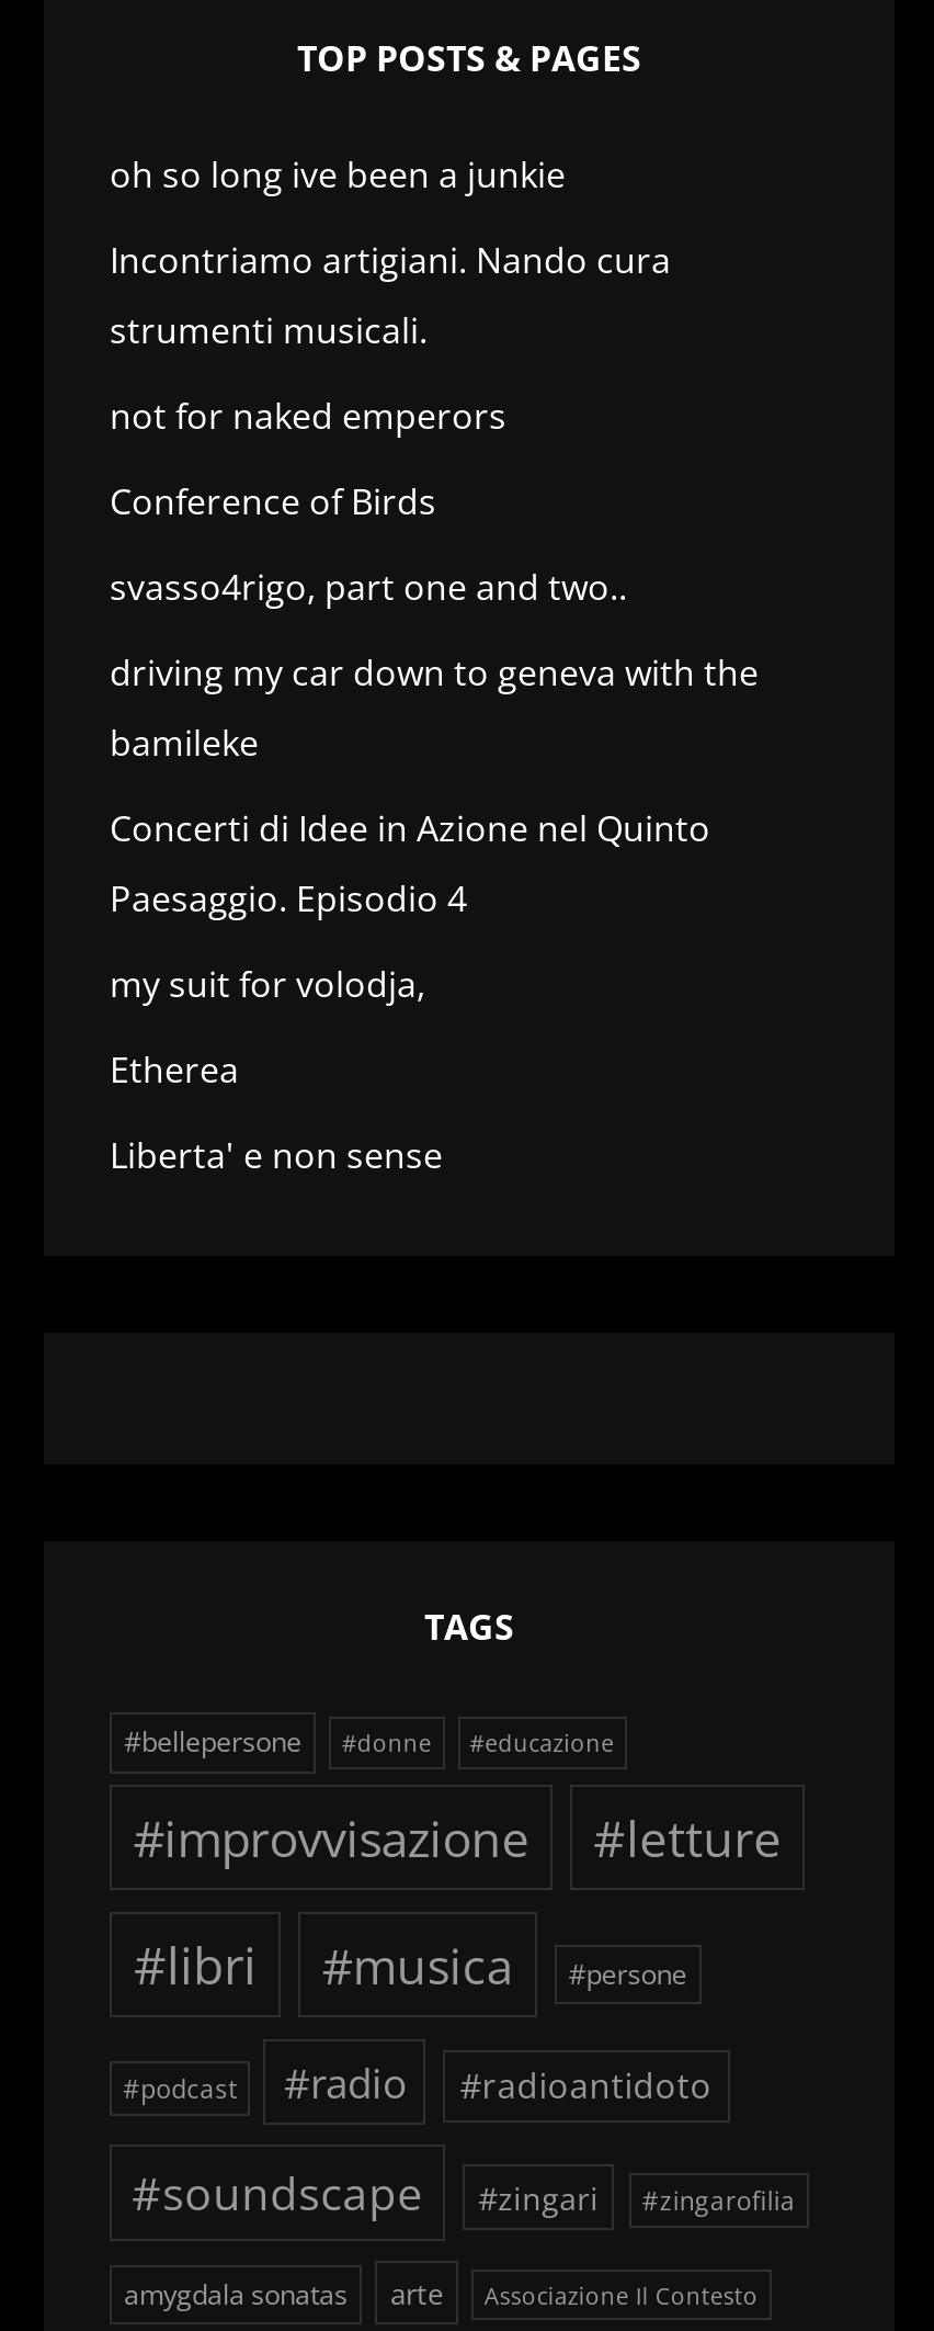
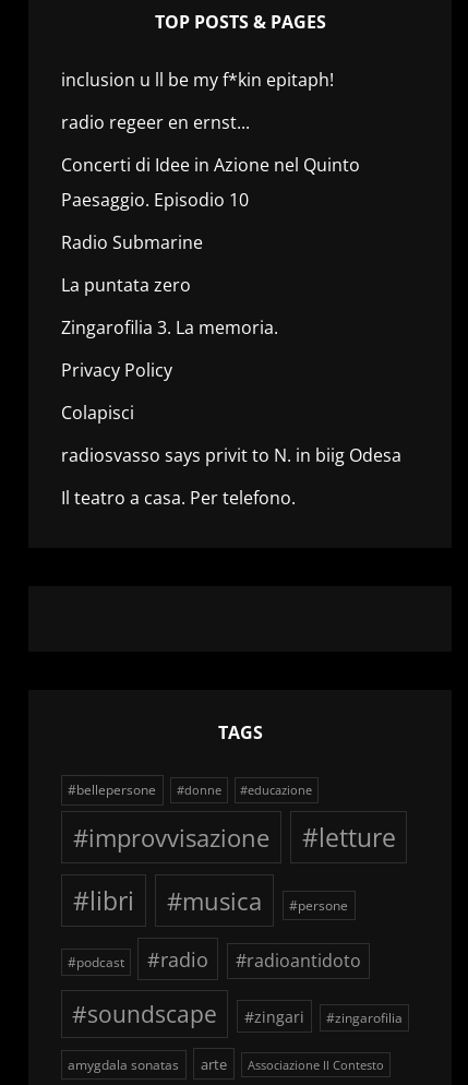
- oh so long ive been a junkie
- Incontriamo artigiani. Nando cura
- strumenti musicali.
- not for naked emperors
- Conference of Birds
- svasso4rigo, part one and two..
- driving my car down to geneva with the
- bamileke
+ inclusion u ll be my f*kin epitaph!
+ radio regeer en ernst...

moved up: Concerti di Idee in Azione nel Quinto

- Paesaggio. Episodio 4
- my suit for volodja,
- Etherea
- Liberta' e non sense
+ Paesaggio. Episodio 10
+ Radio Submarine
+ La puntata zero
+ Zingarofilia 3. La memoria.
+ Privacy Policy
+ Colapisci
+ radiosvasso says privit to N. in biig Odesa
+ Il teatro a casa. Per telefono.
